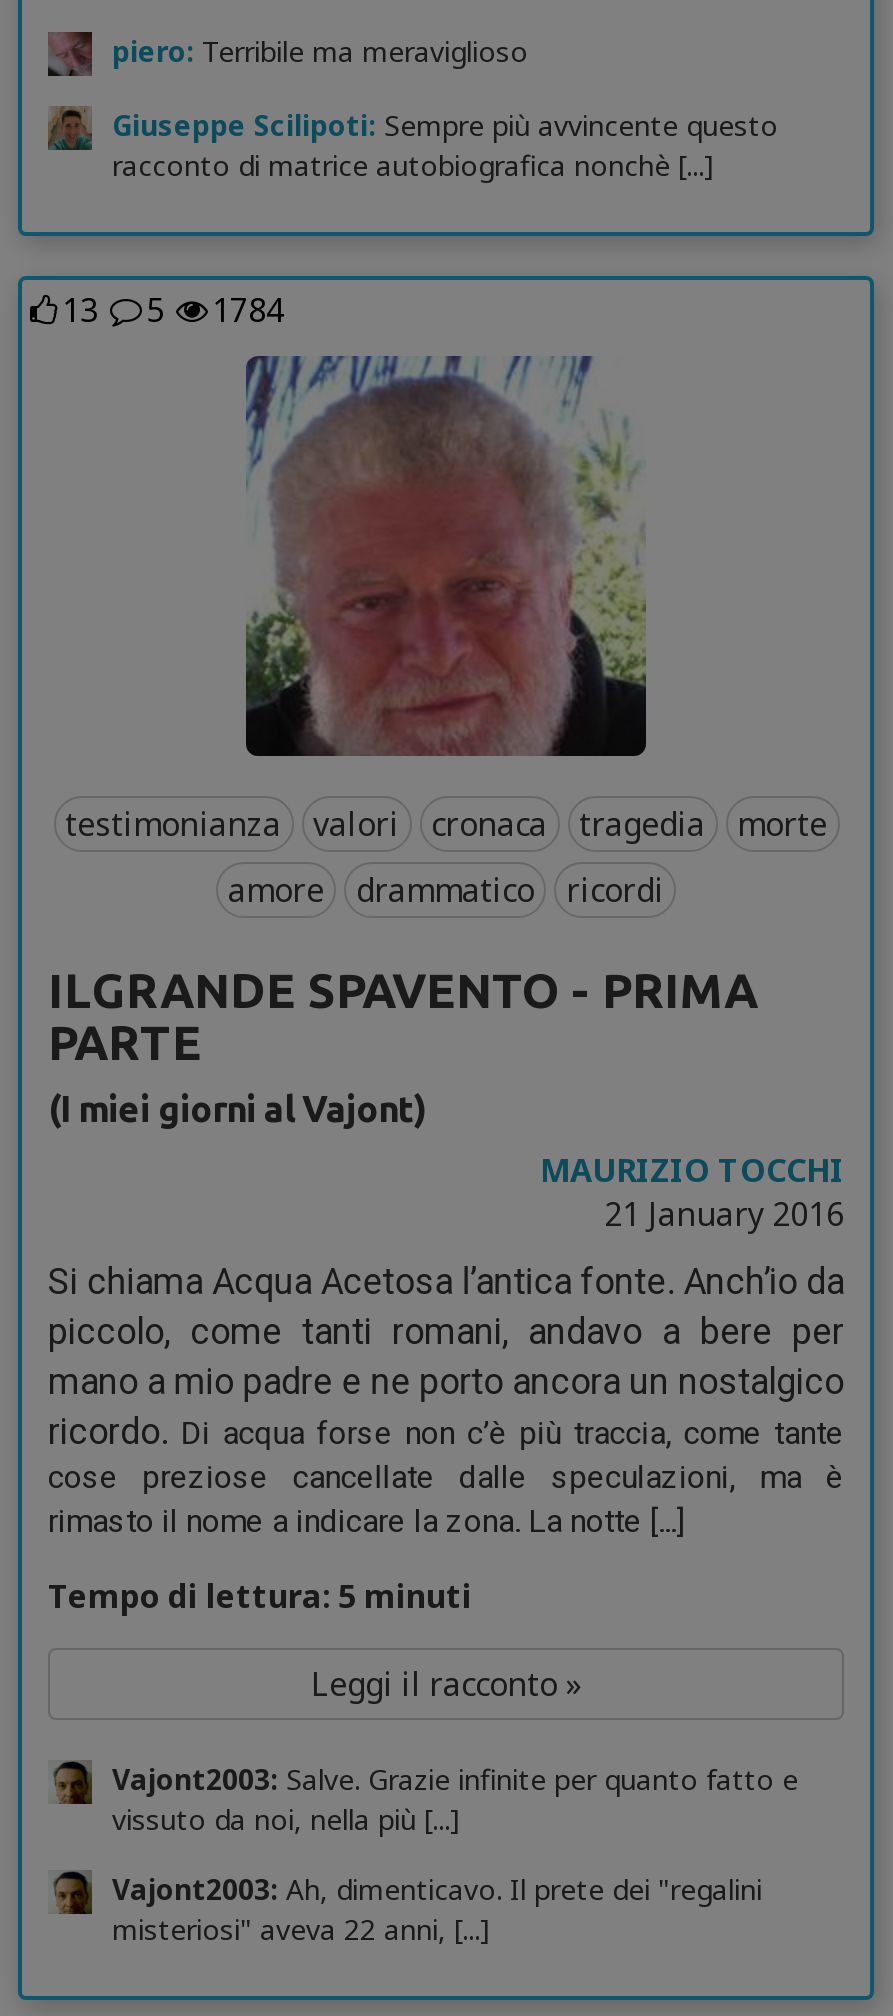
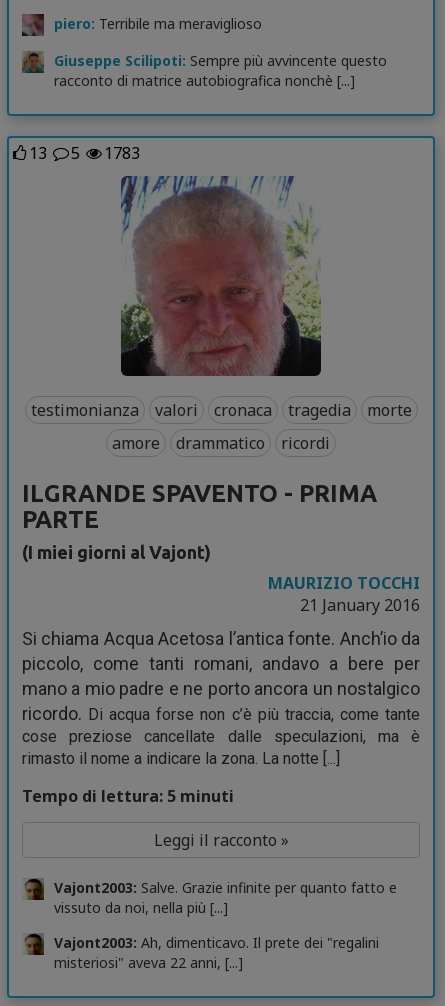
- 13 5 1784
+ 13 5 1783
